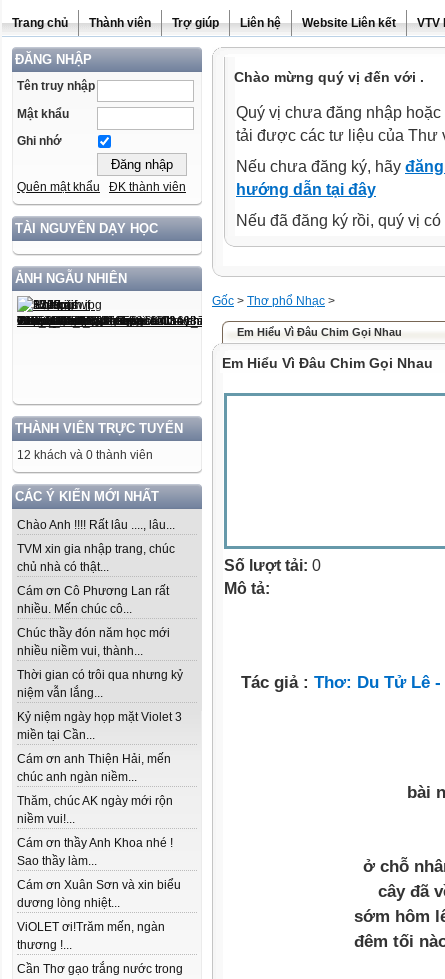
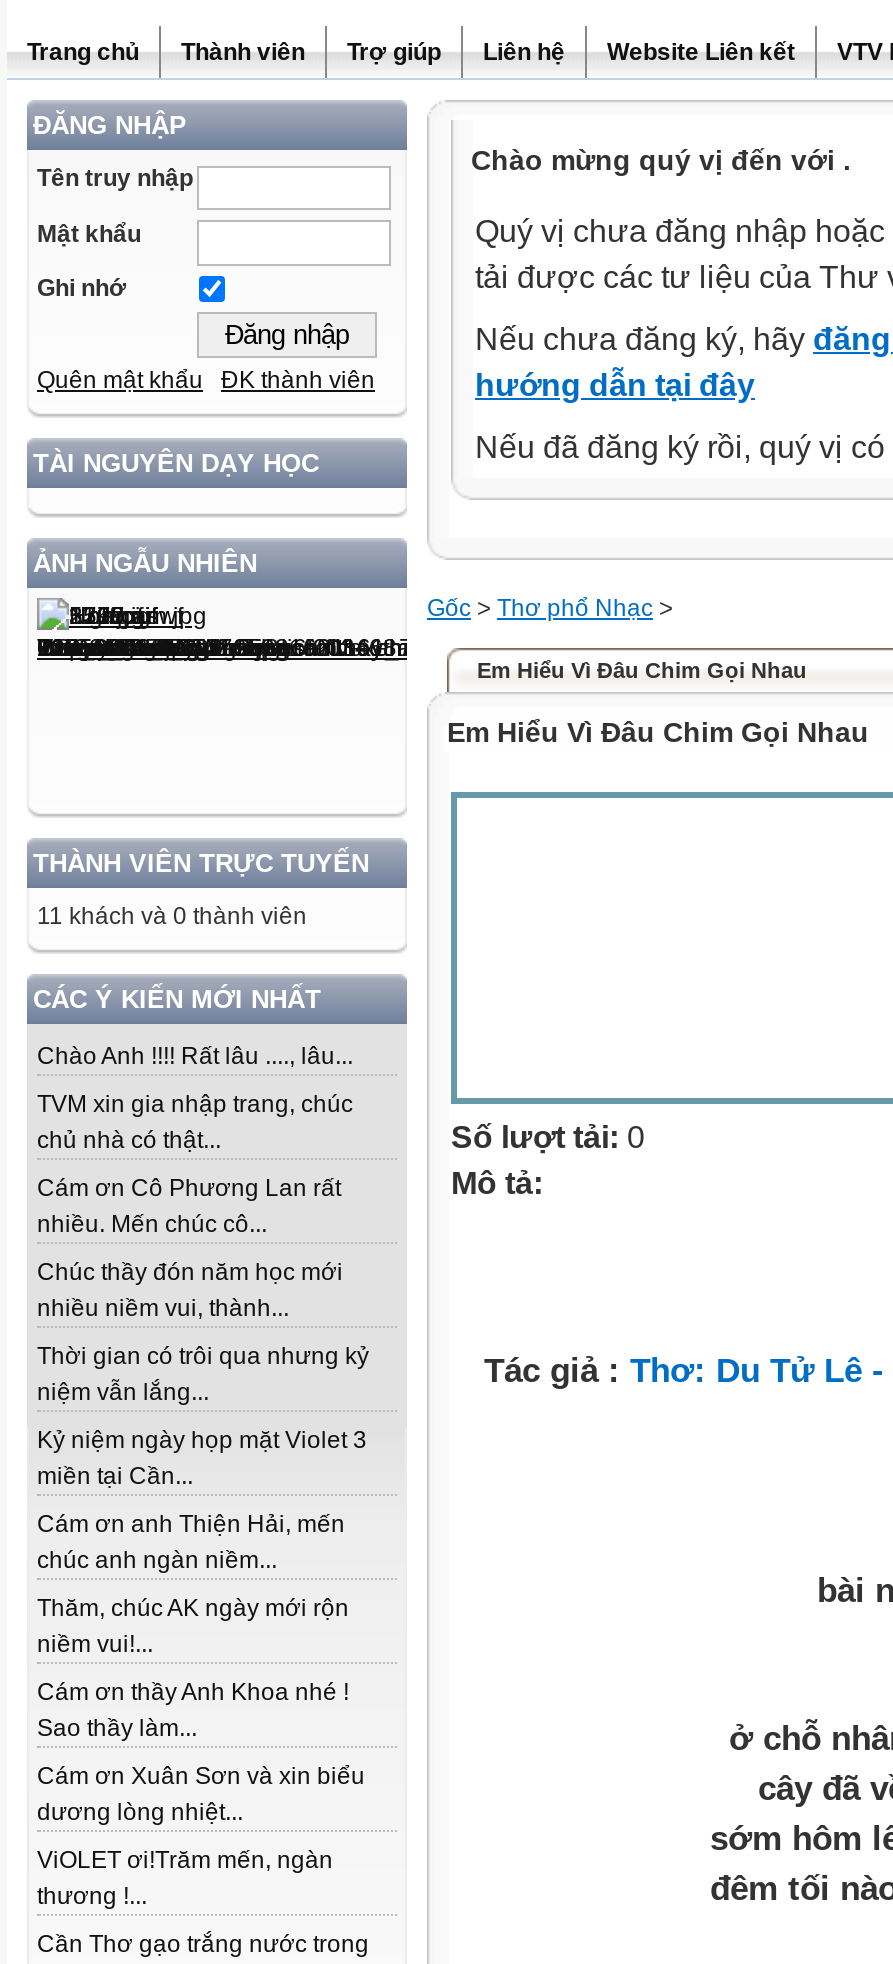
- 12 khách và 0 thành viên
+ 11 khách và 0 thành viên
